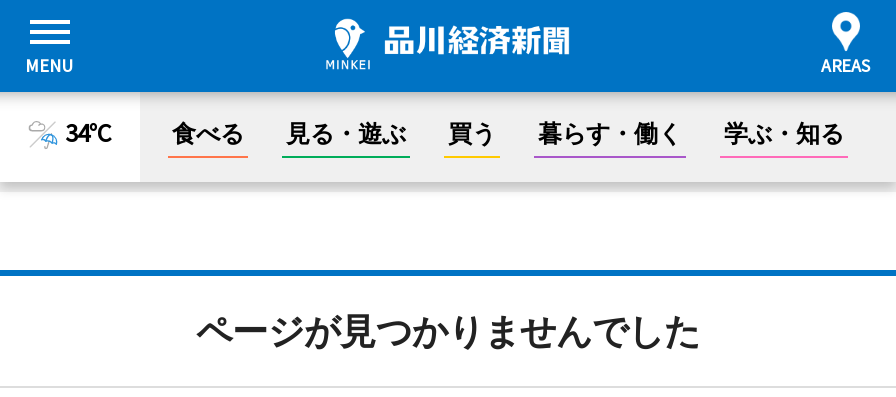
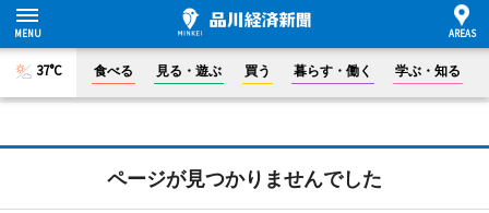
- 34°C 食べる 見る・遊ぶ 買う 暮らす・働く 学ぶ・知る
+ 37°C 食べる 見る・遊ぶ 買う 暮らす・働く 学ぶ・知る
